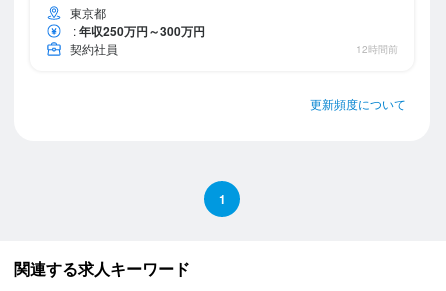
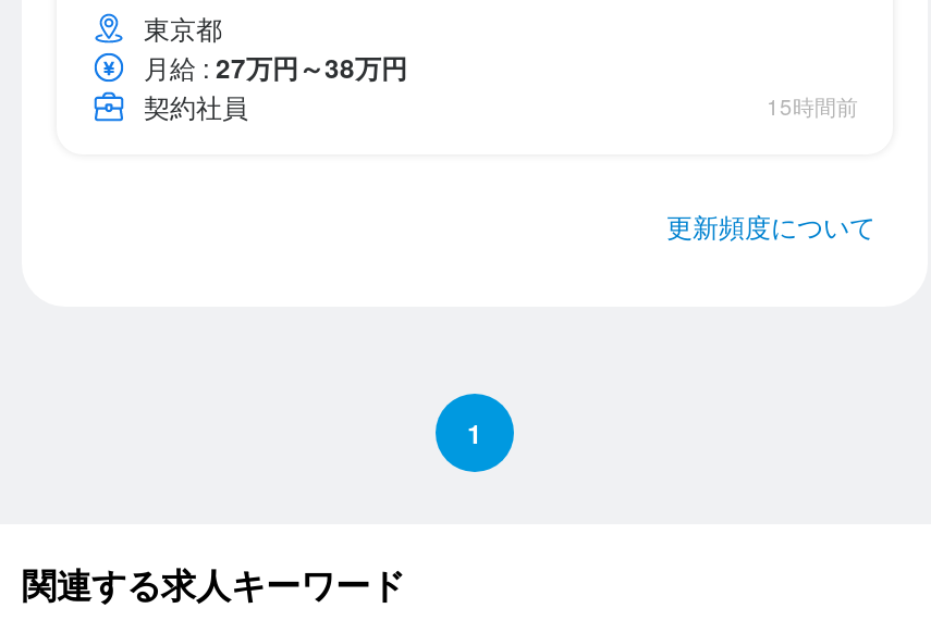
- :年収250万円～300万円
+ 月給: 27万円～38万円

- 12時間前
+ 15時間前
